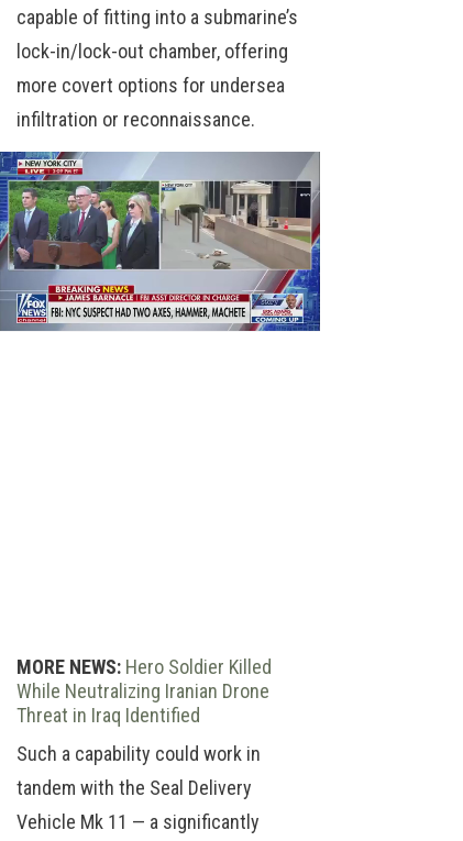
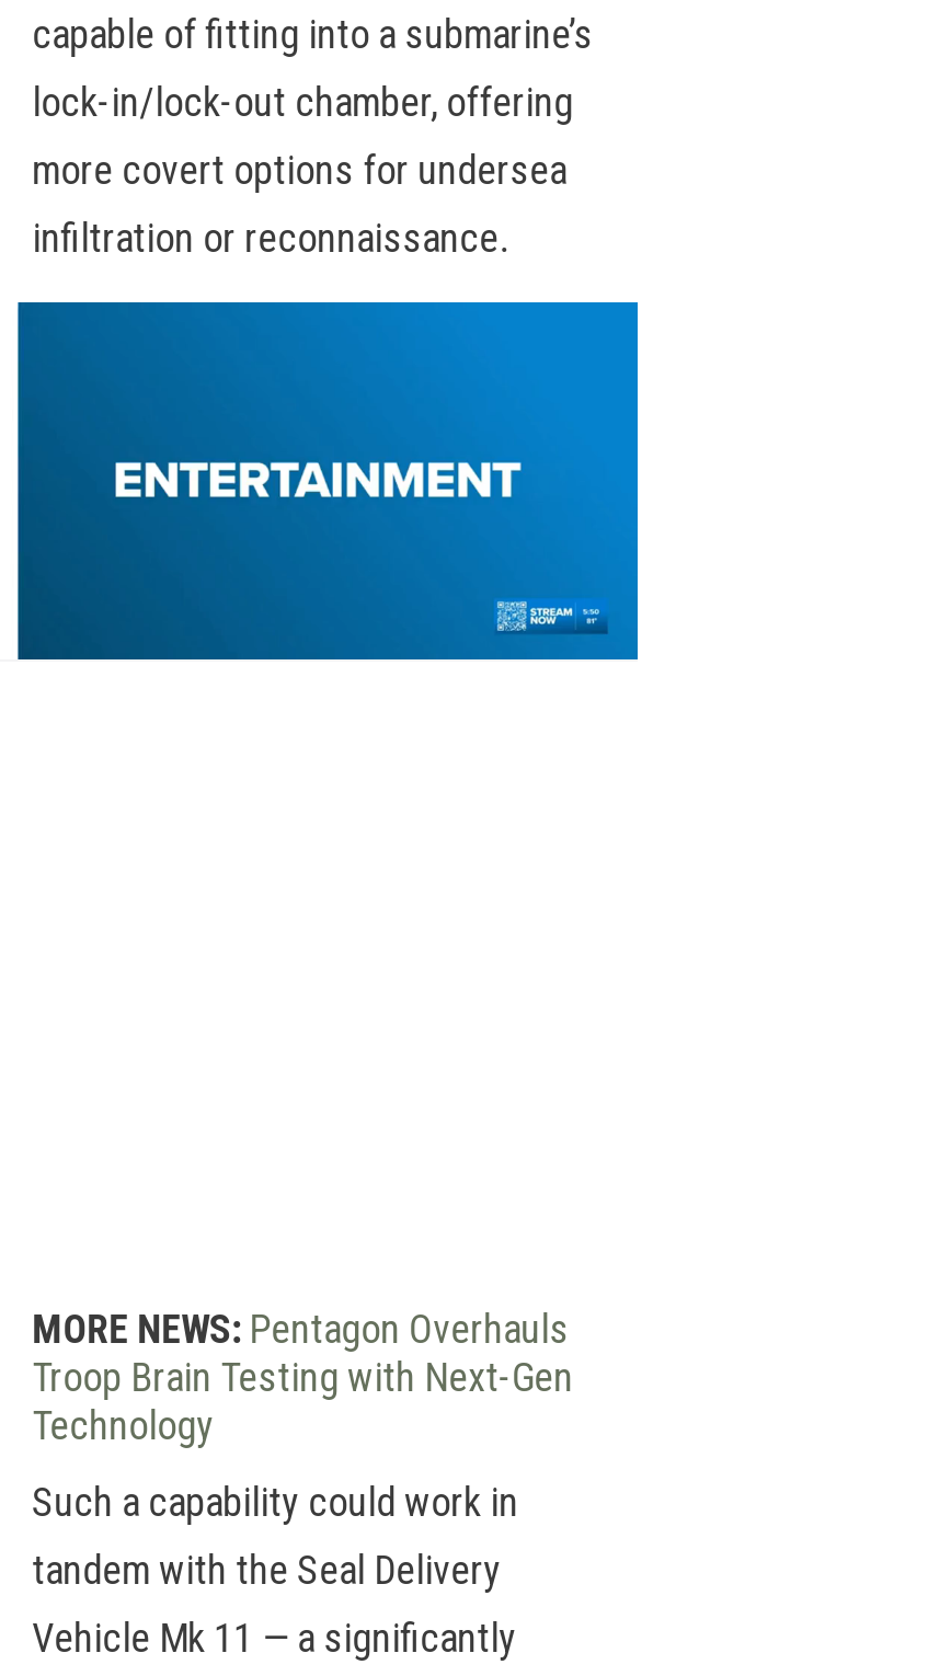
- [image]
+ [image]

- MORE NEWS: Hero Soldier Killed
- While Neutralizing Iranian Drone
- Threat in Iraq Identified
+ MORE NEWS: Pentagon Overhauls
+ Troop Brain Testing with Next-Gen
+ Technology
